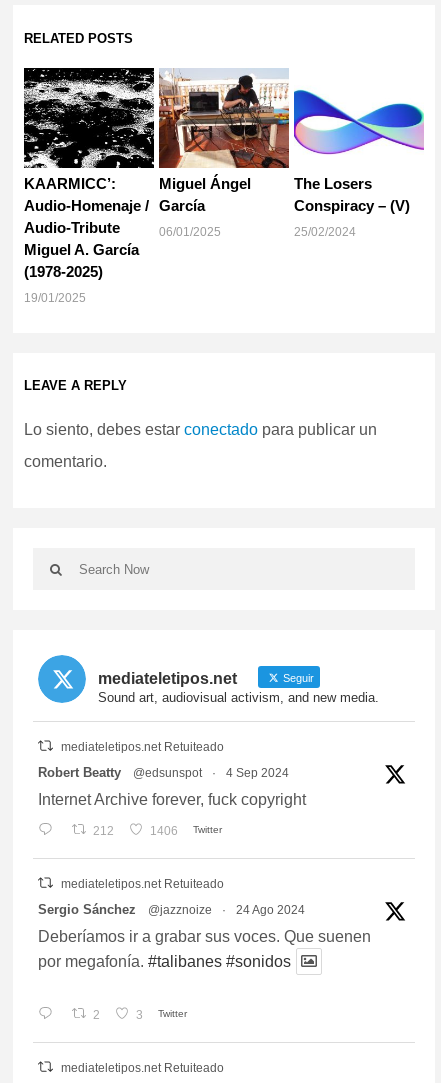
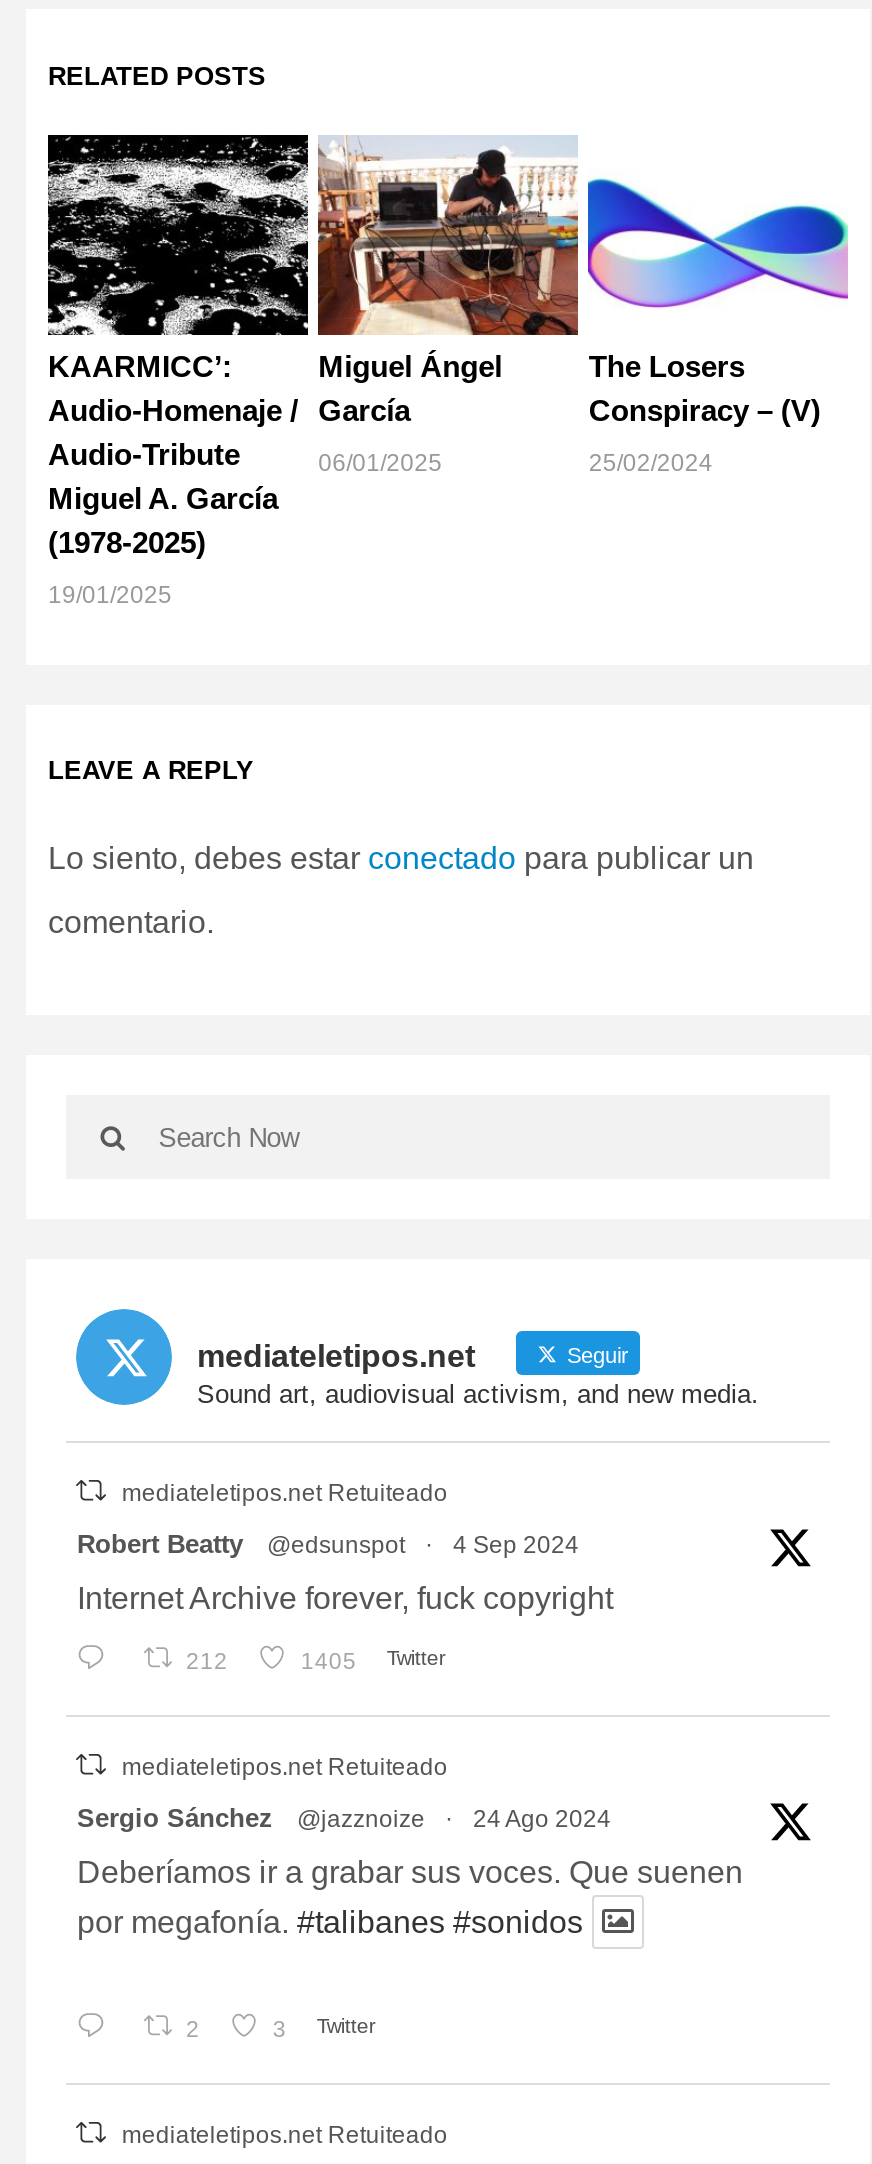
- 1406 Twitter
+ 1405 Twitter
